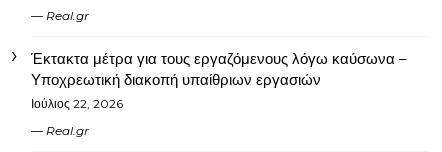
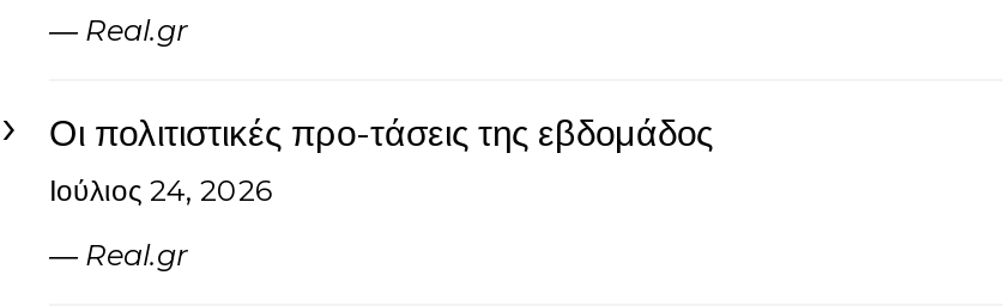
- Έκτακτα μέτρα για τους εργαζόμενους λόγω καύσωνα –
- Υποχρεωτική διακοπή υπαίθριων εργασιών
- Ιούλιος 22, 2026
+ Οι πολιτιστικές προ-τάσεις της εβδομάδος
+ Ιούλιος 24, 2026
